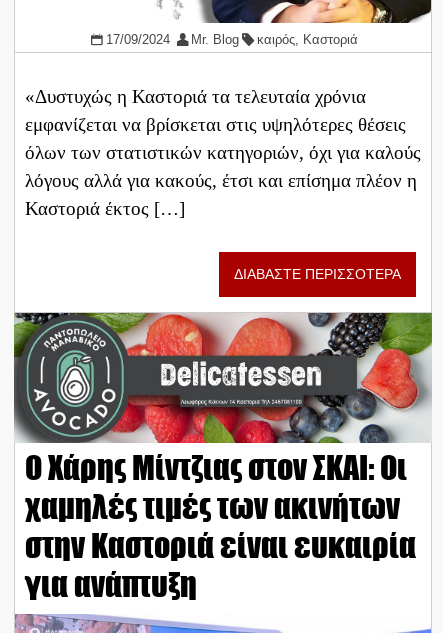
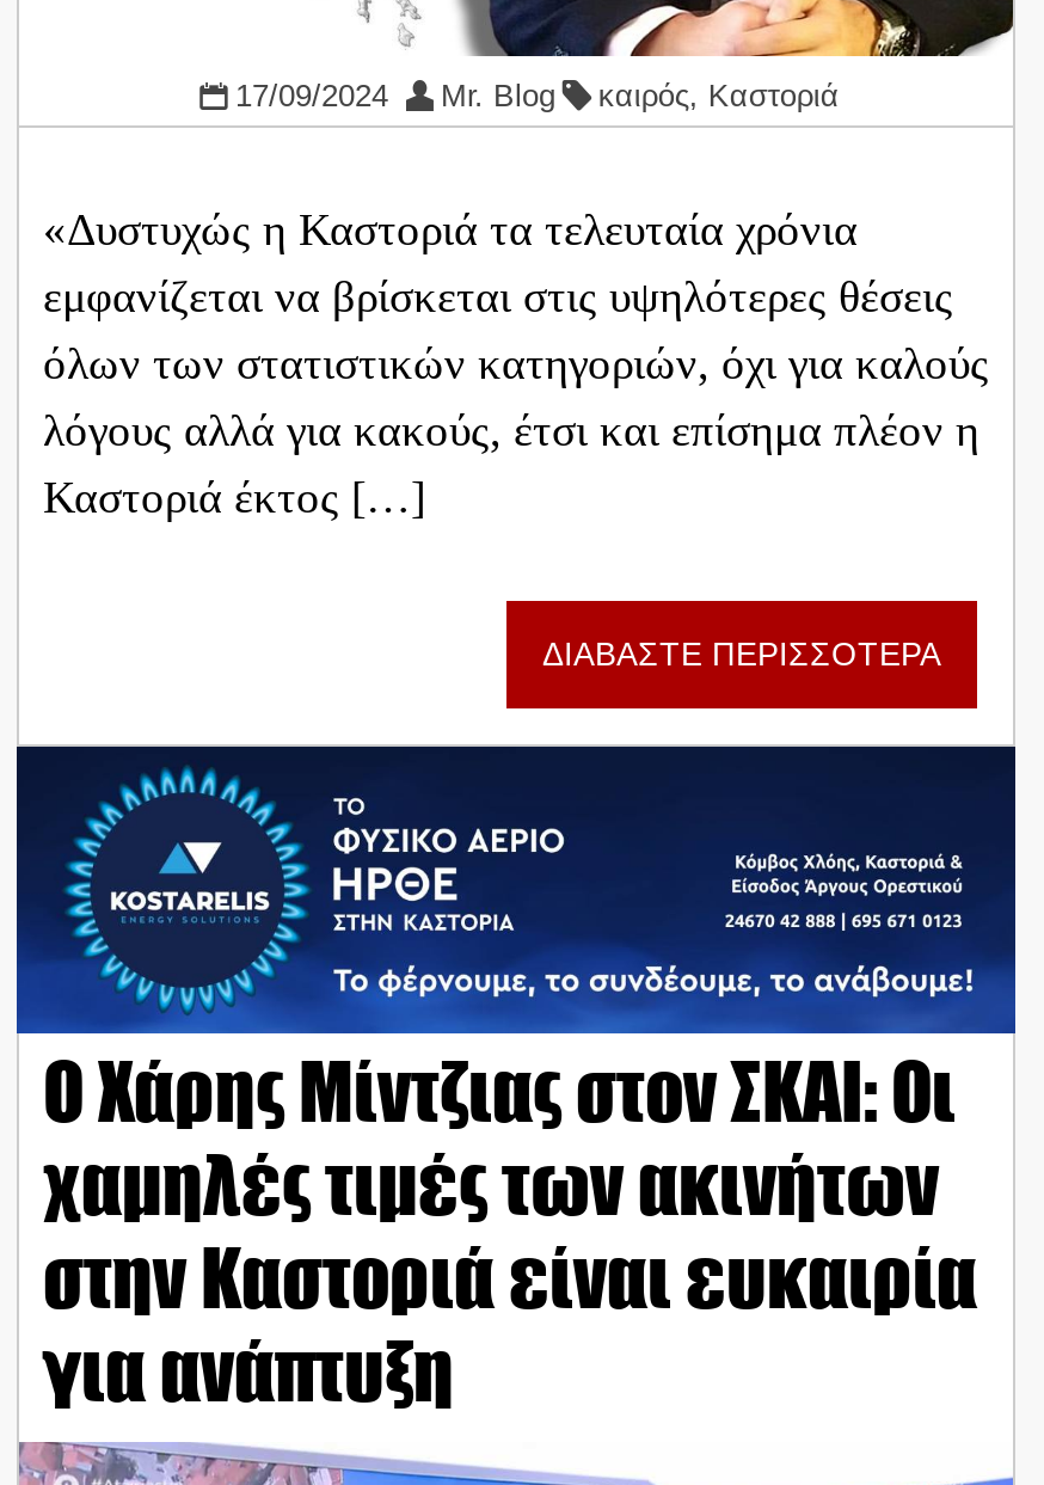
- [image]
+ [image]
